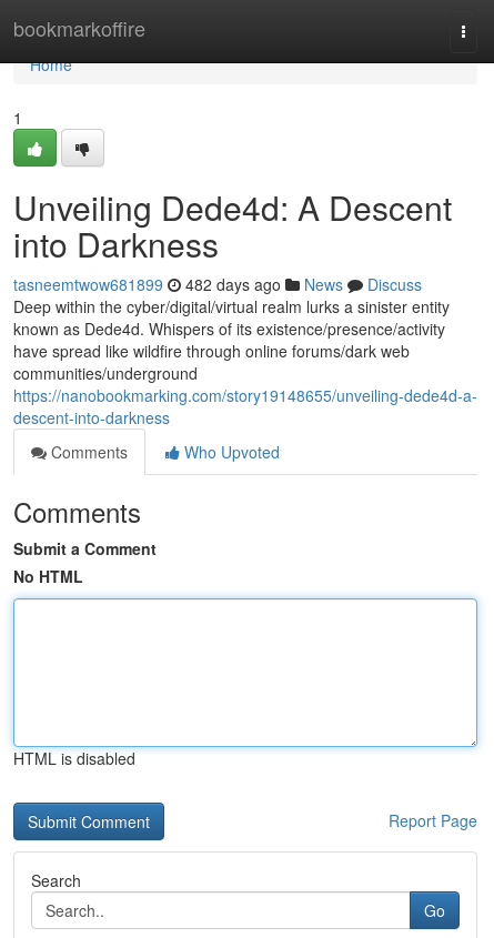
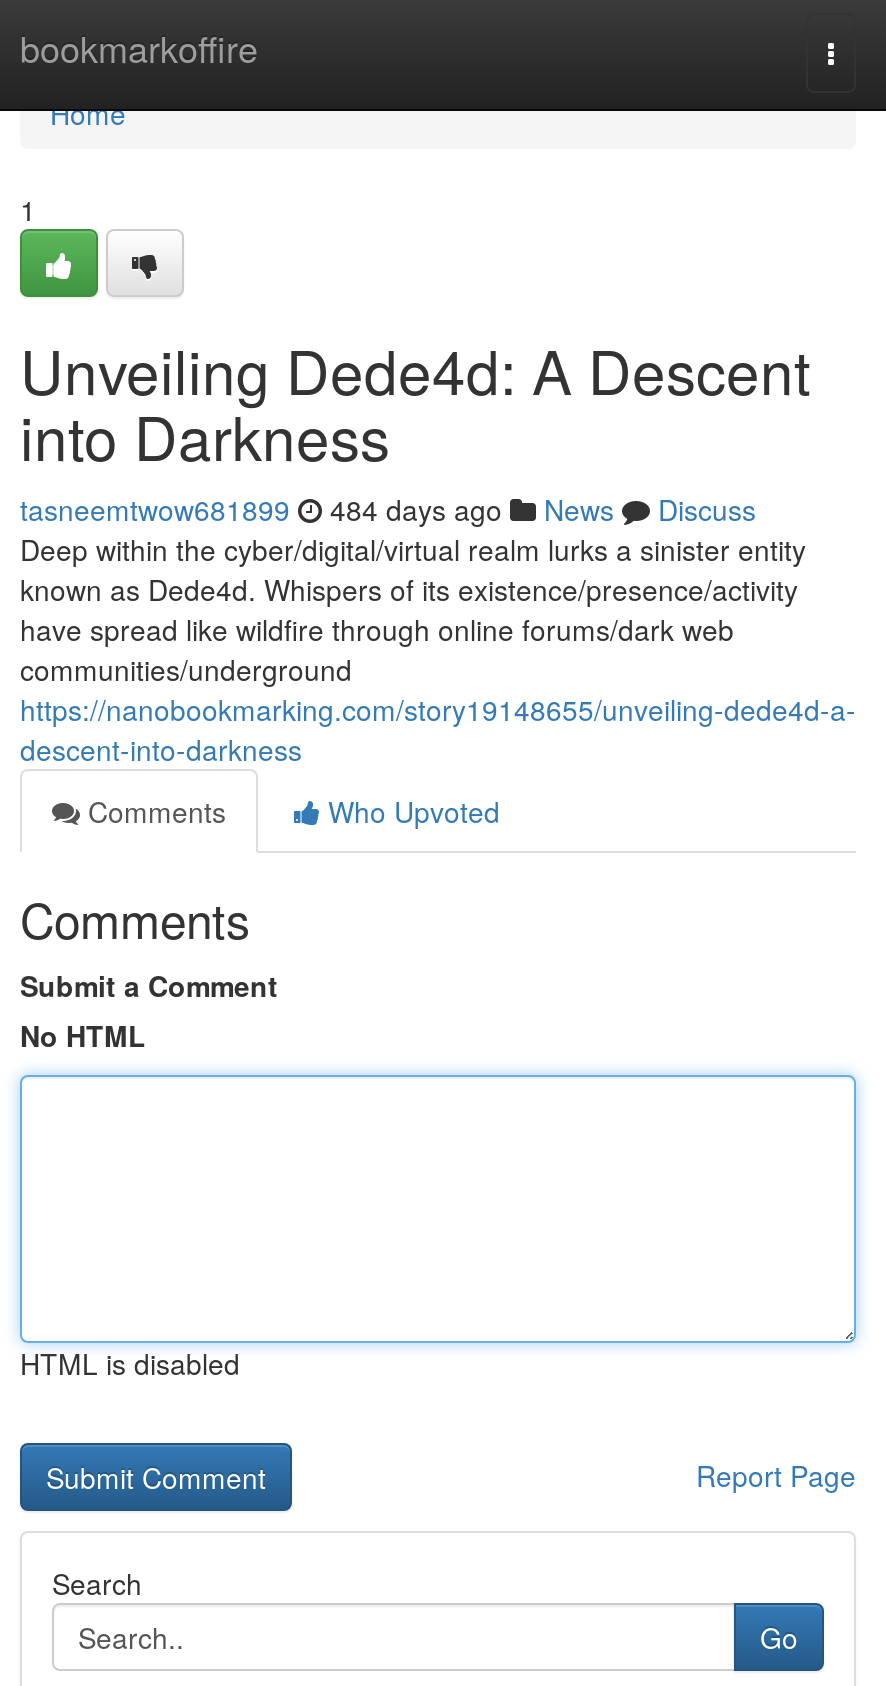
- tasneemtwow681899 482 days ago News Discuss
+ tasneemtwow681899 484 days ago News Discuss
